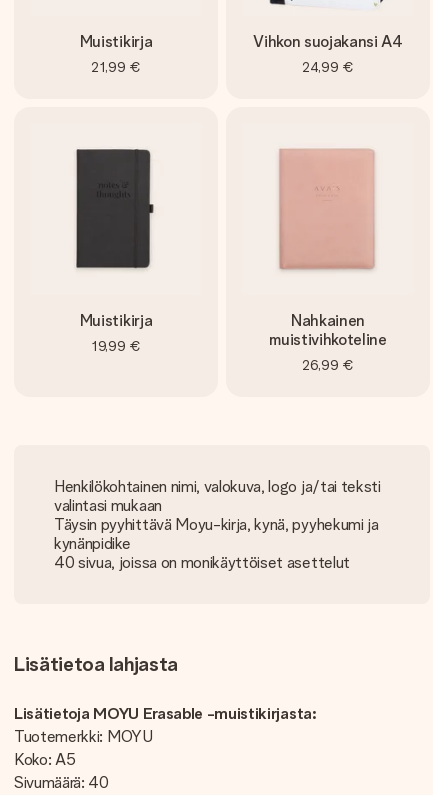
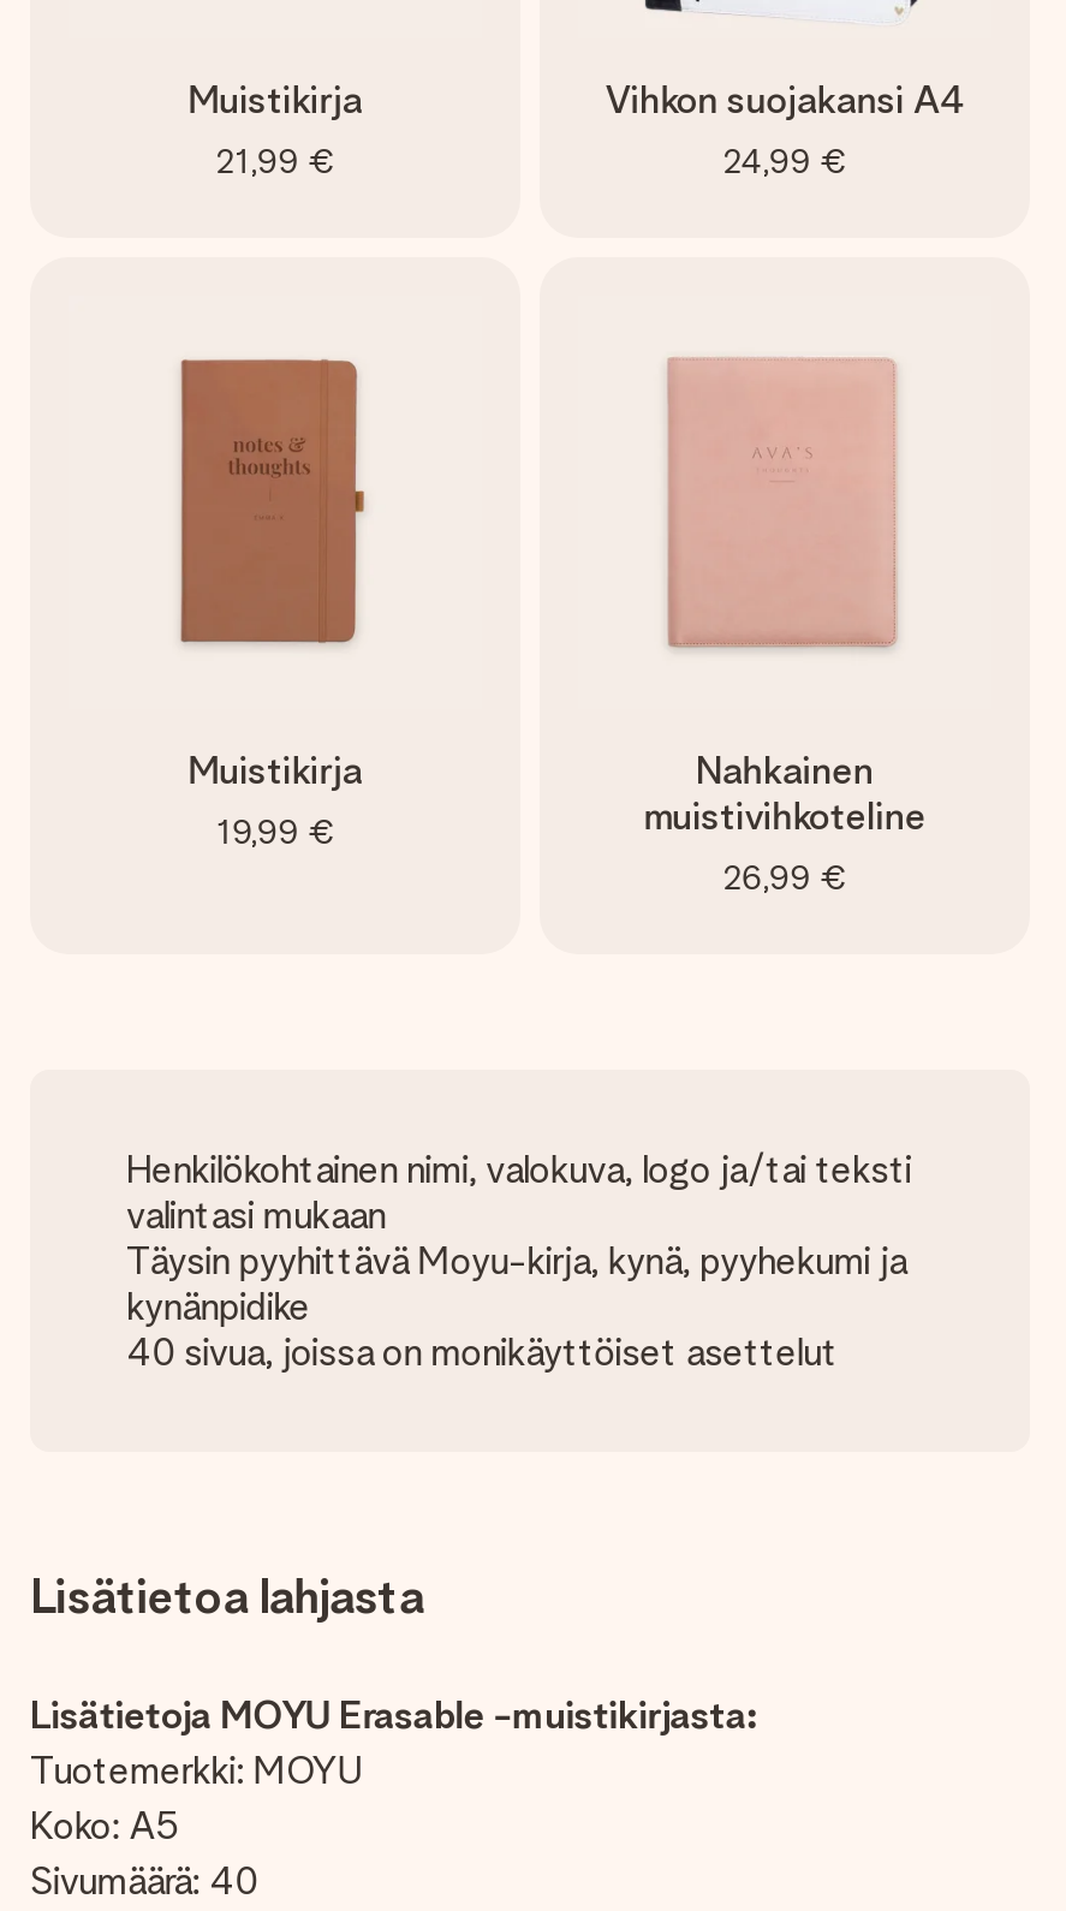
- [image]
+ [image]
